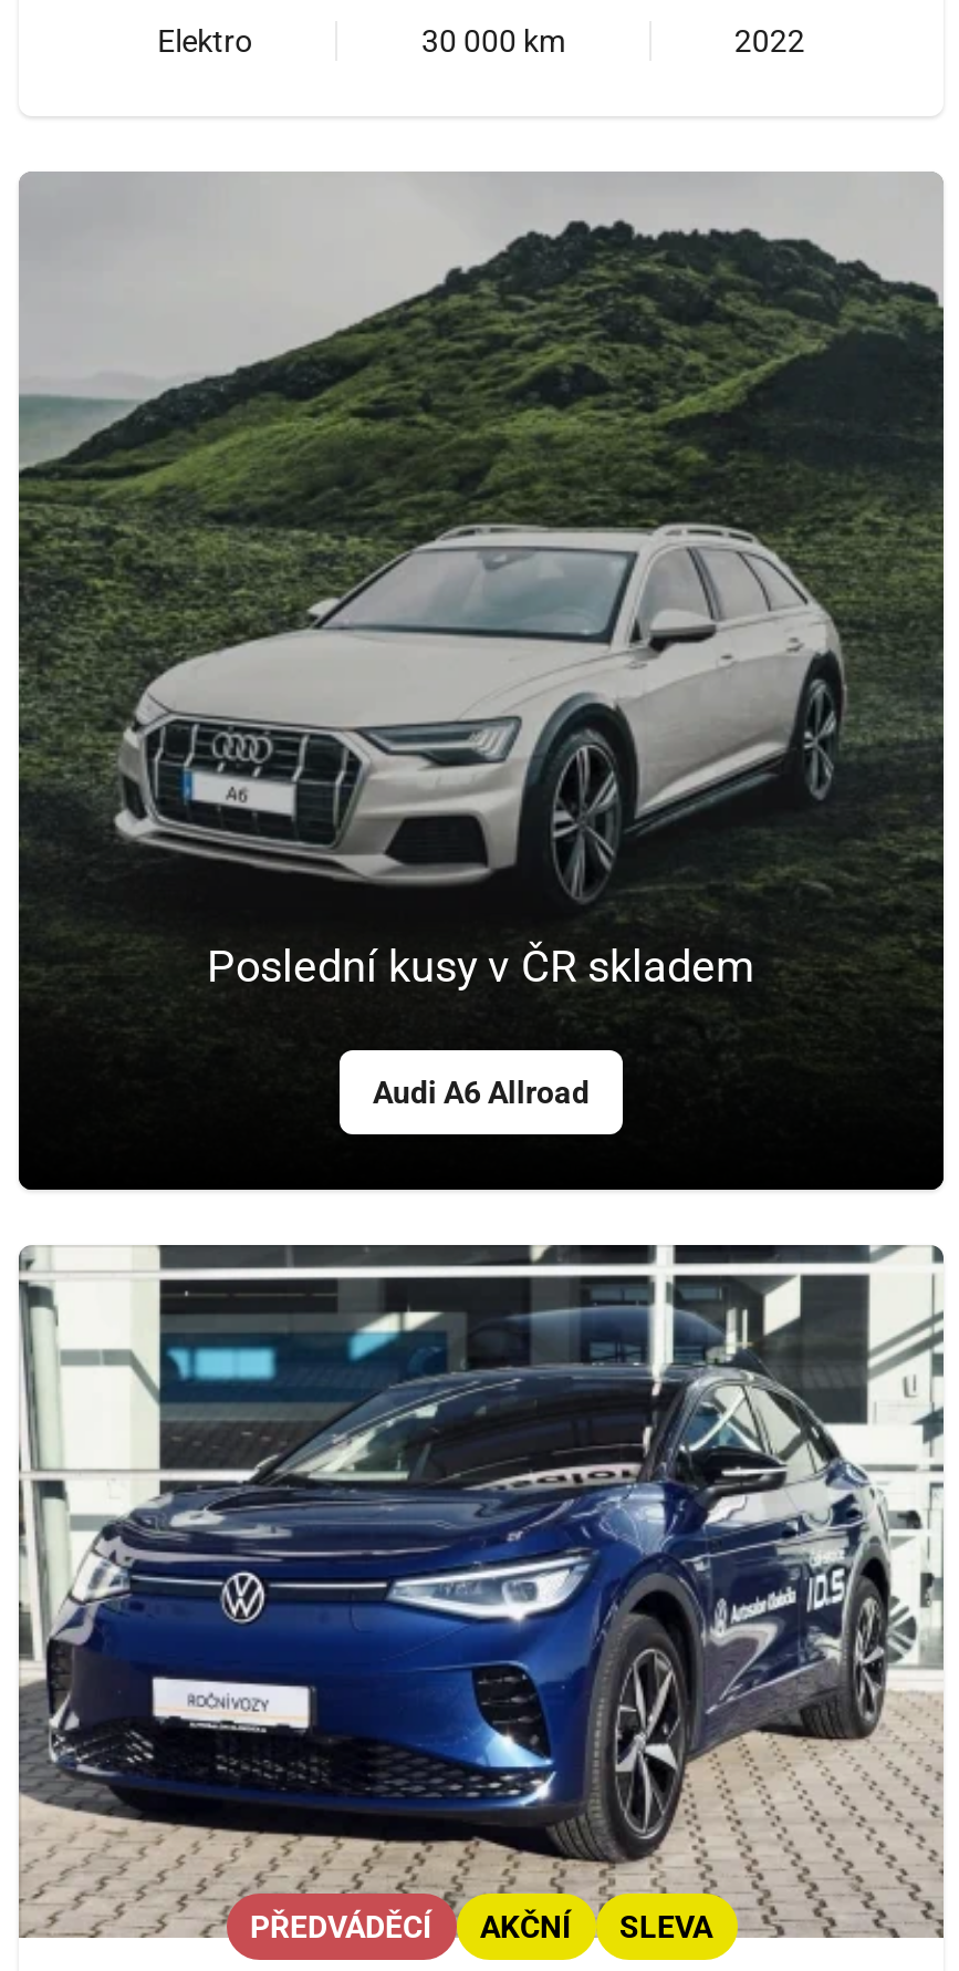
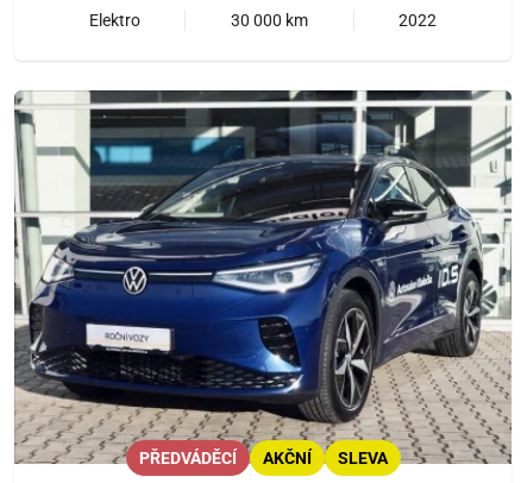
- [image]
- Poslední kusy v ČR skladem
- Audi A6 Allroad
